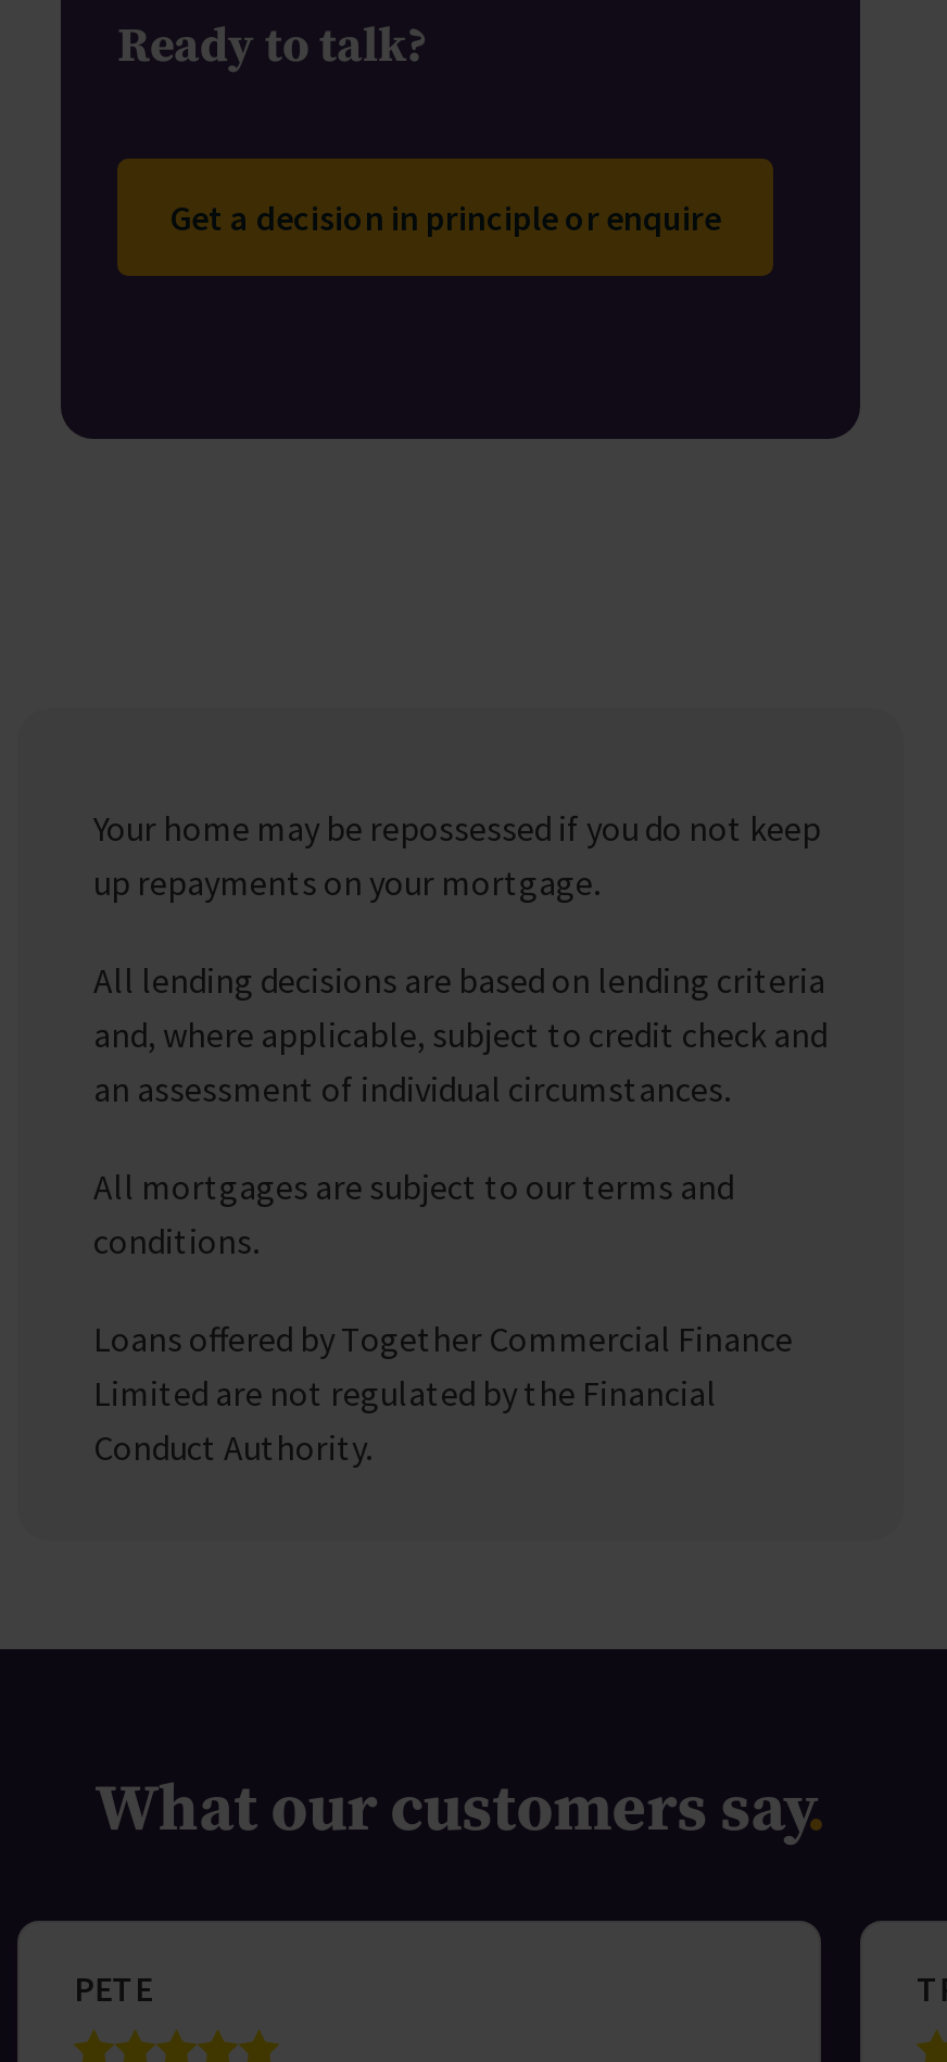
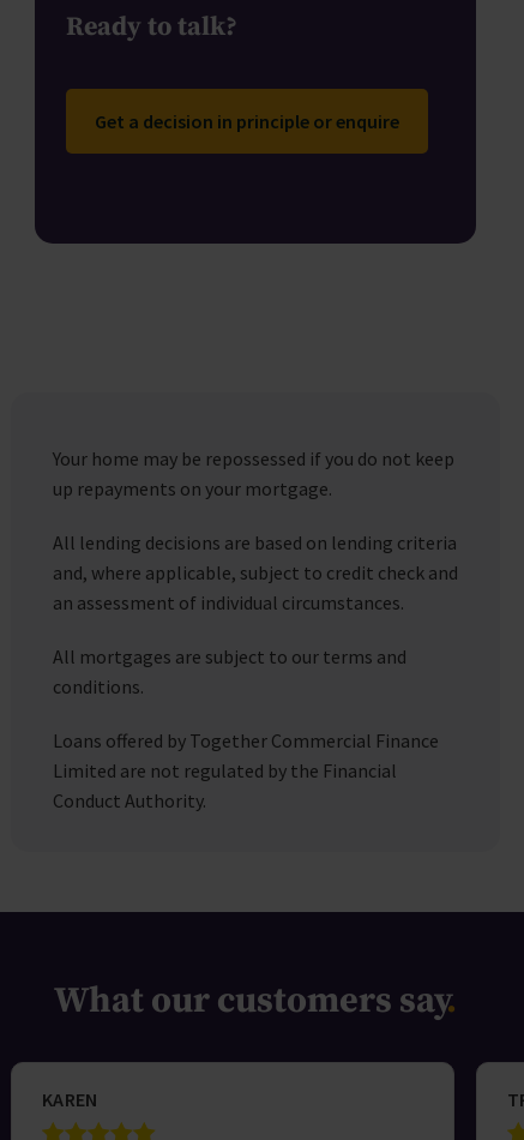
- PETE
+ KAREN
